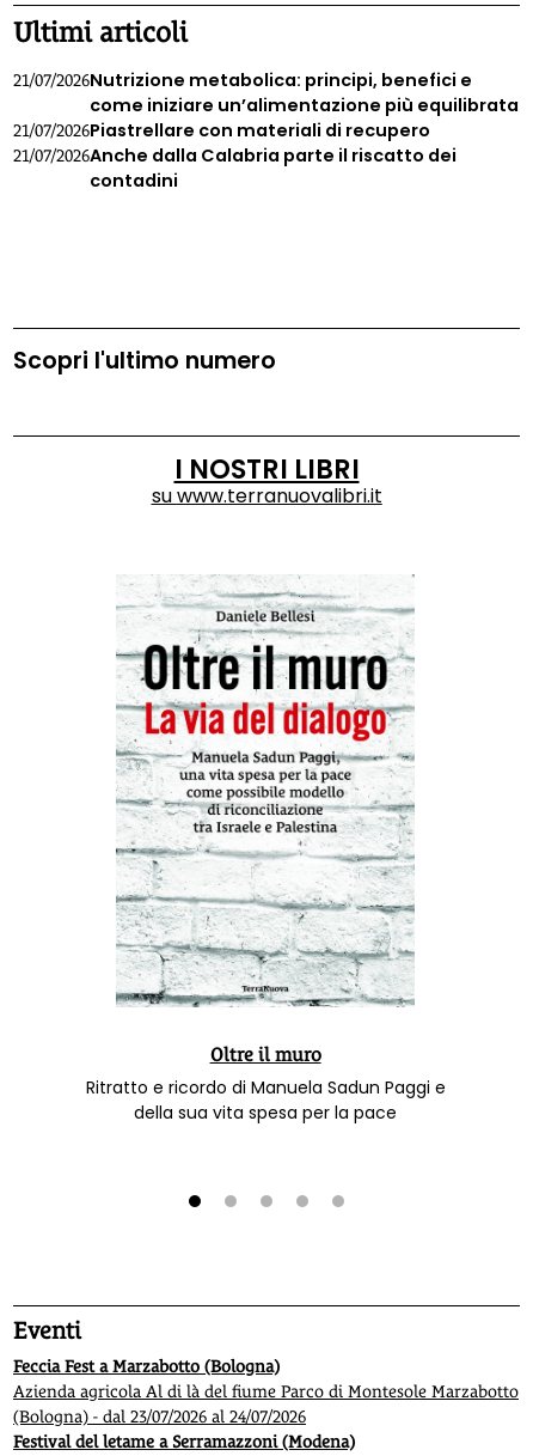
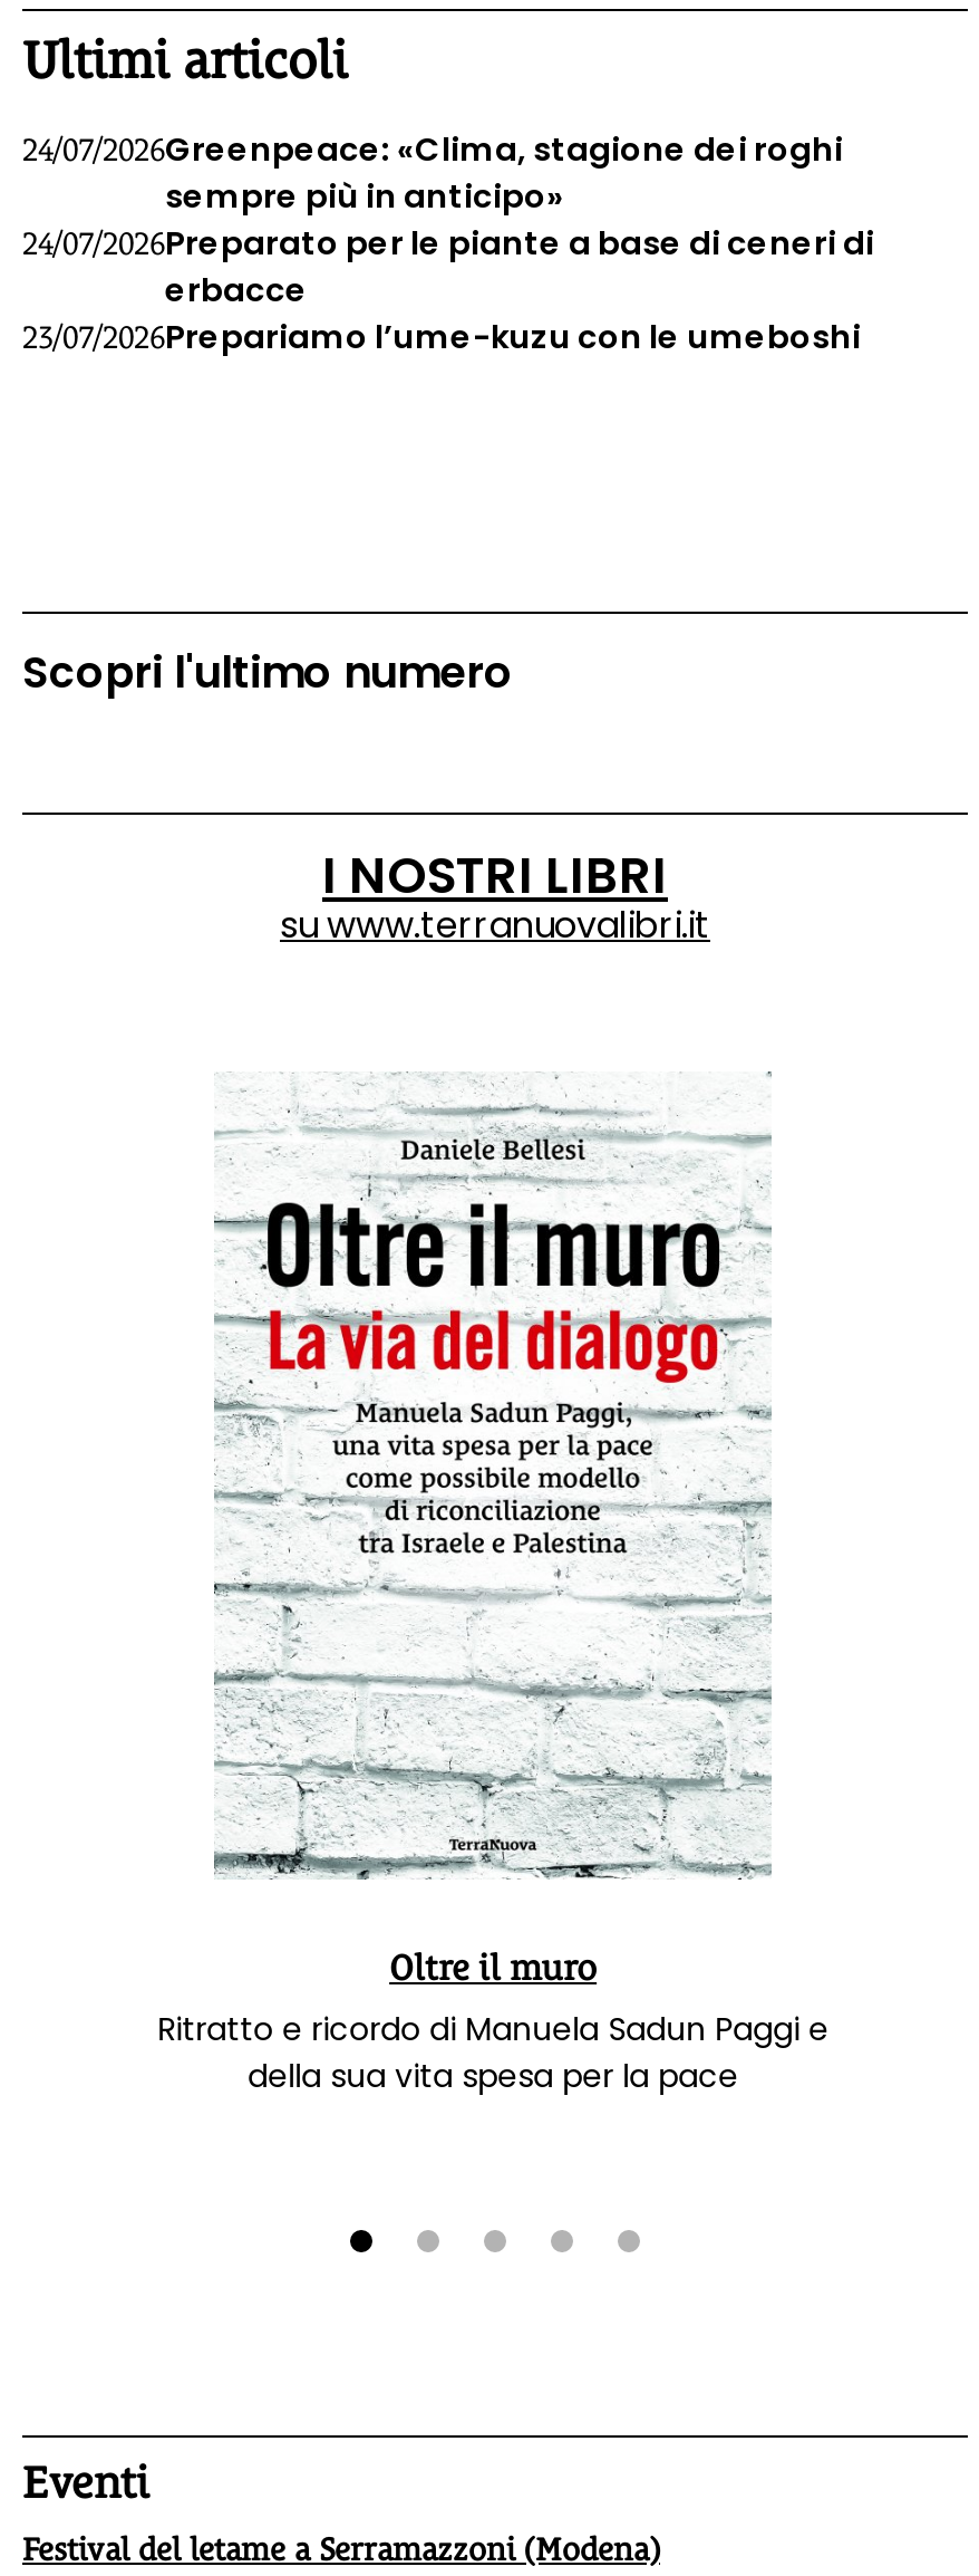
- 21/07/2026Nutrizione metabolica: principi, benefici e
- come iniziare un’alimentazione più equilibrata
- 21/07/2026Piastrellare con materiali di recupero
- 21/07/2026Anche dalla Calabria parte il riscatto dei
- contadini
+ 24/07/2026Greenpeace: «Clima, stagione dei roghi
+ sempre più in anticipo»
+ 24/07/2026Preparato per le piante a base di ceneri di
+ erbacce
+ 23/07/2026Prepariamo l’ume-kuzu con le umeboshi

- Feccia Fest a Marzabotto (Bologna)
- Azienda agricola Al di là del fiume Parco di Montesole Marzabotto
- (Bologna) - dal 23/07/2026 al 24/07/2026
